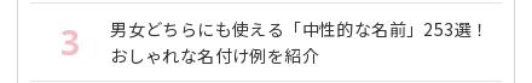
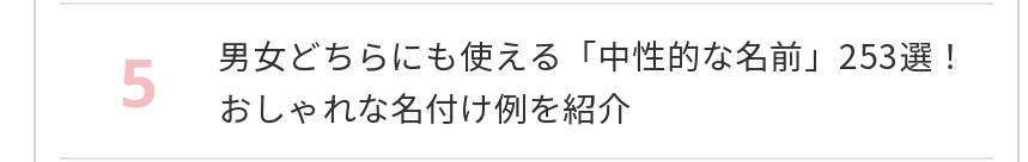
- 3 男女どちらにも使える「中性的な名前」253選！ おしゃれな名付け例を紹介
+ 5 男女どちらにも使える「中性的な名前」253選！ おしゃれな名付け例を紹介
